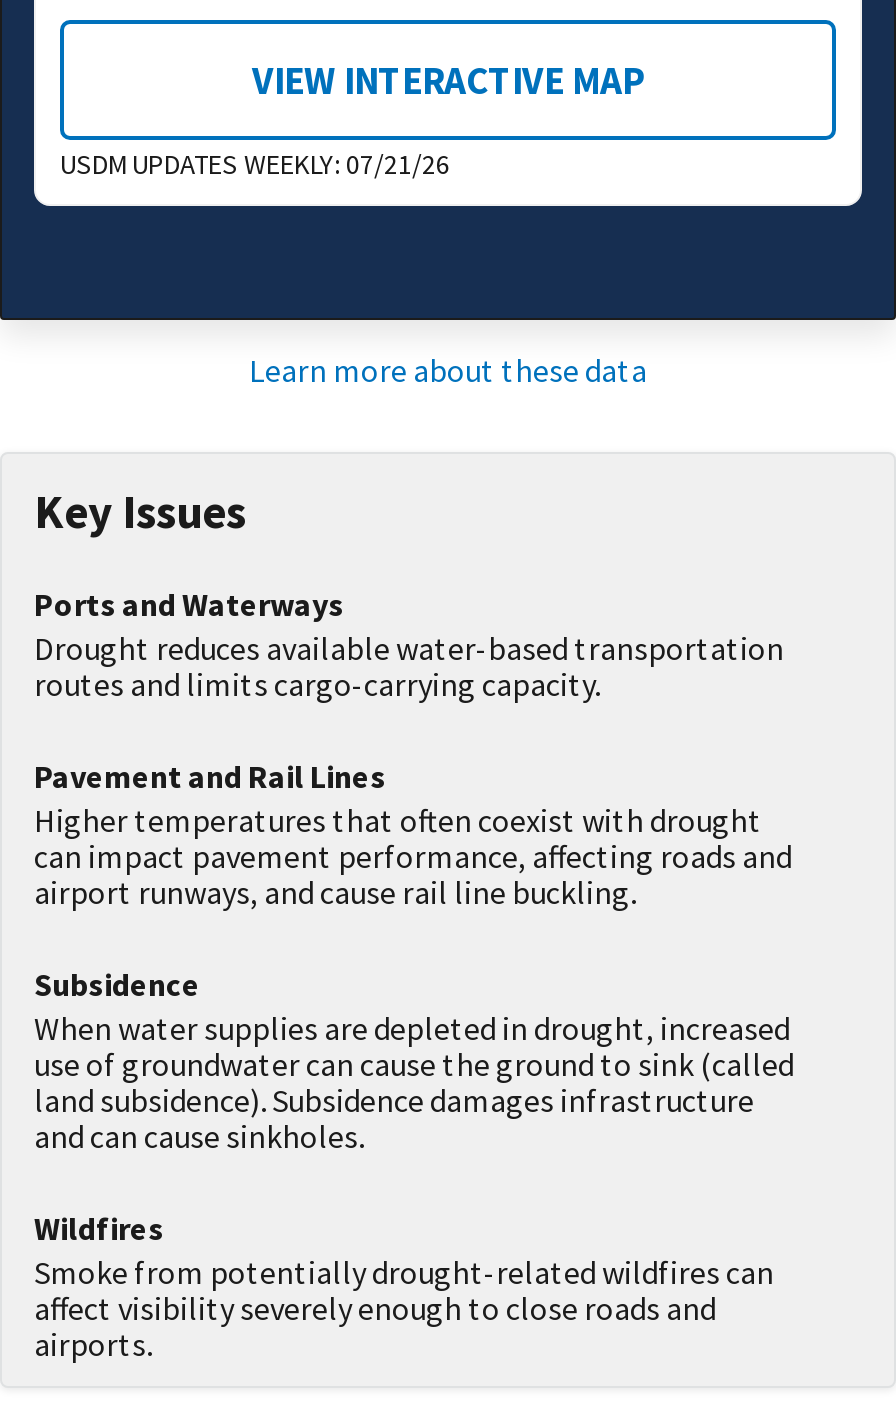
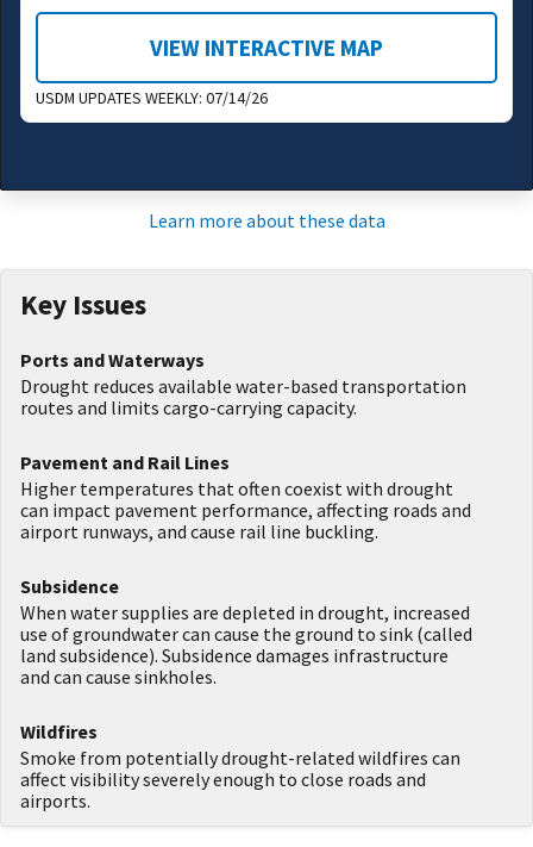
- USDM UPDATES WEEKLY: 07/21/26
+ USDM UPDATES WEEKLY: 07/14/26
